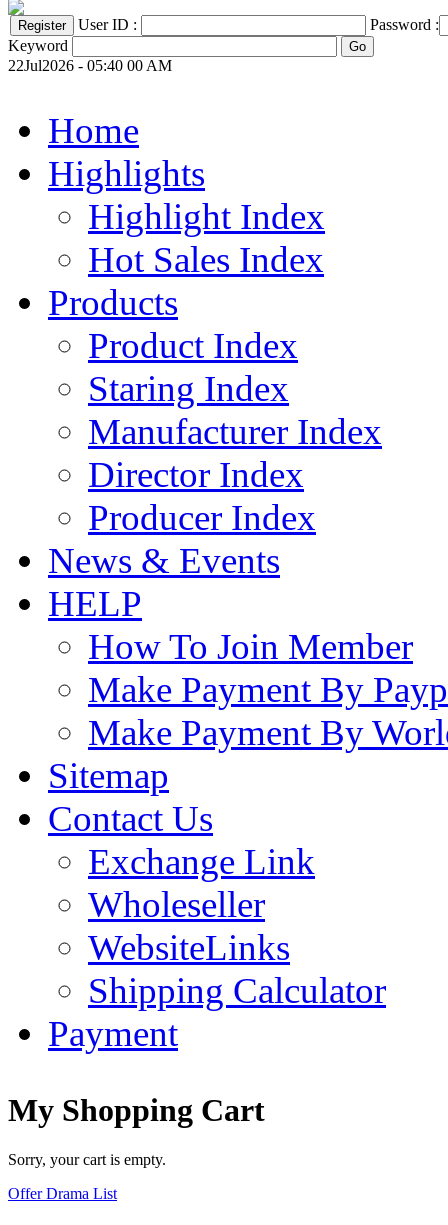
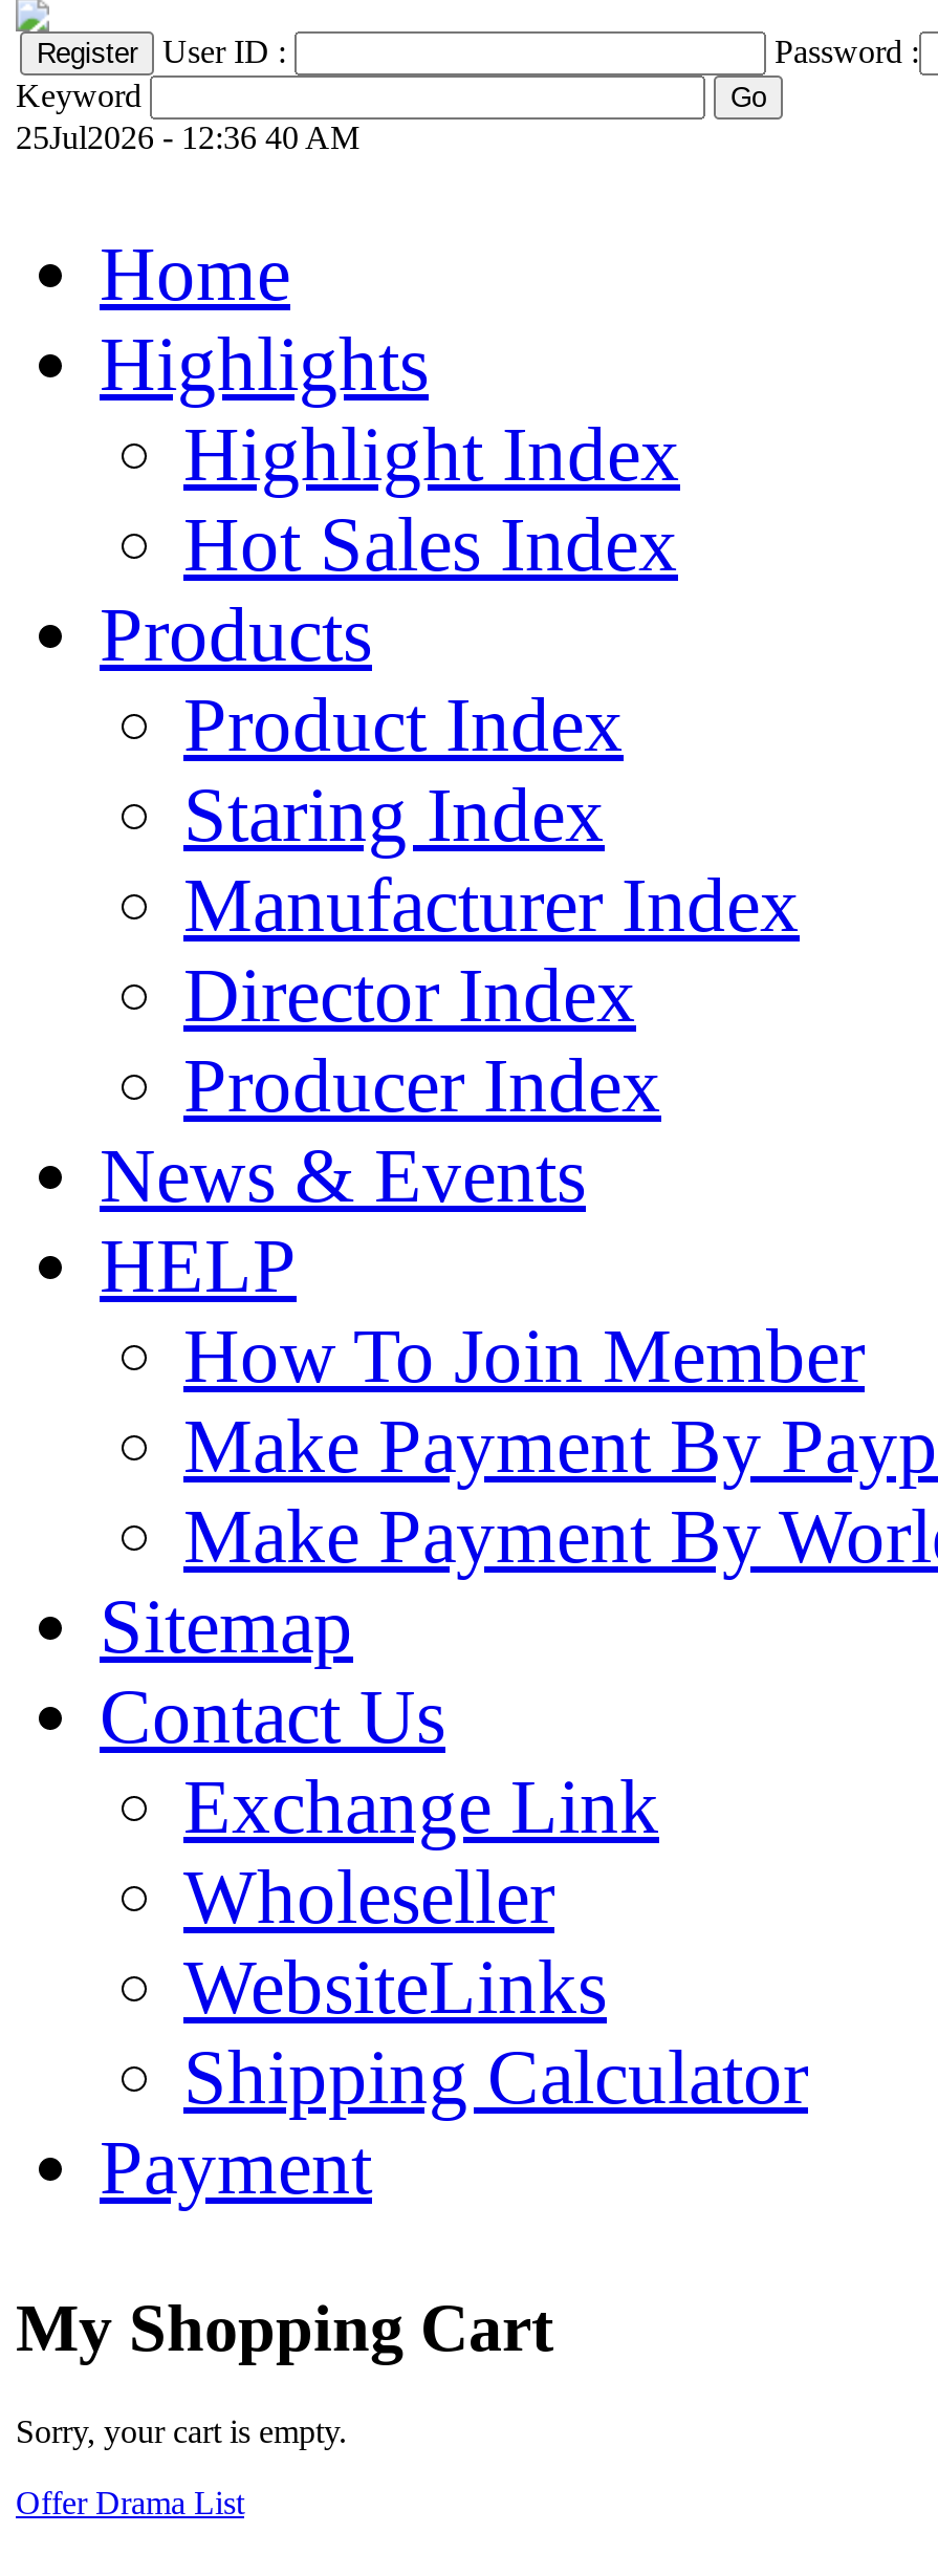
- 22Jul2026 - 05:40 00 AM
+ 25Jul2026 - 12:36 40 AM
